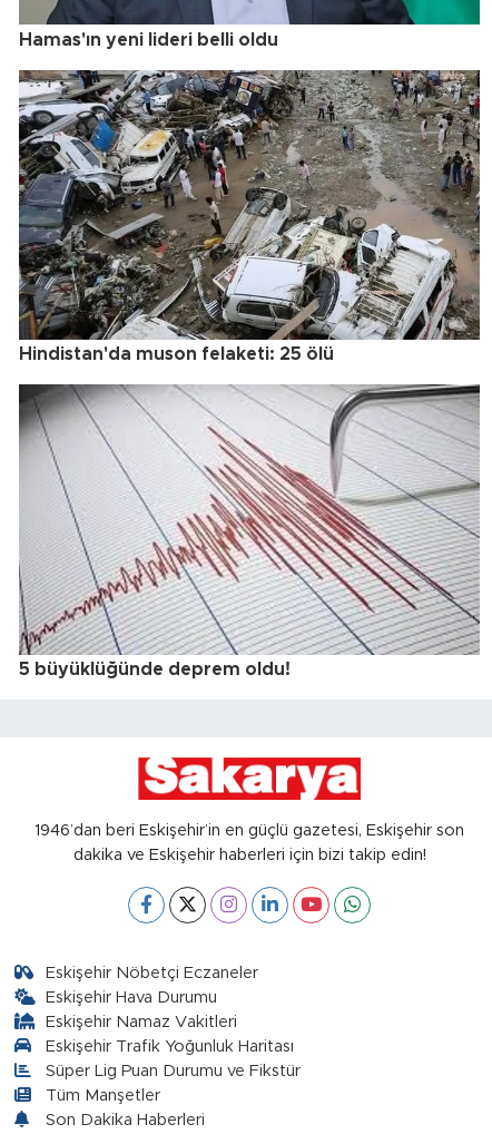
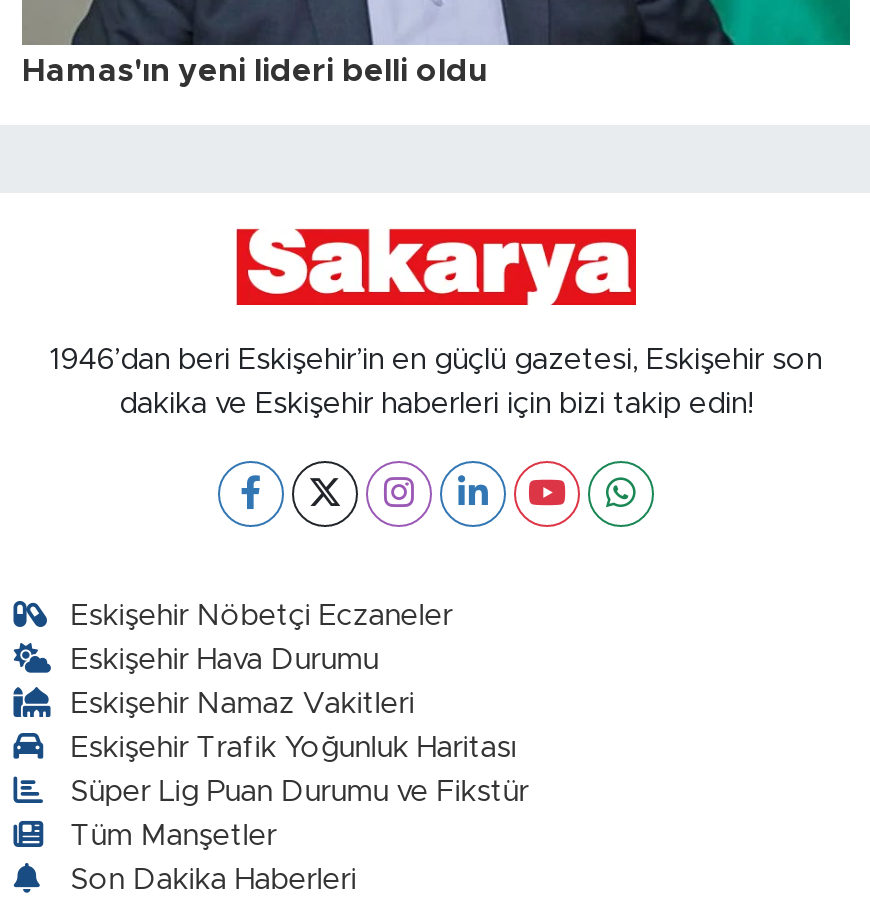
- [image]
- Hindistan'da muson felaketi: 25 ölü

- [image]
- 5 büyüklüğünde deprem oldu!
